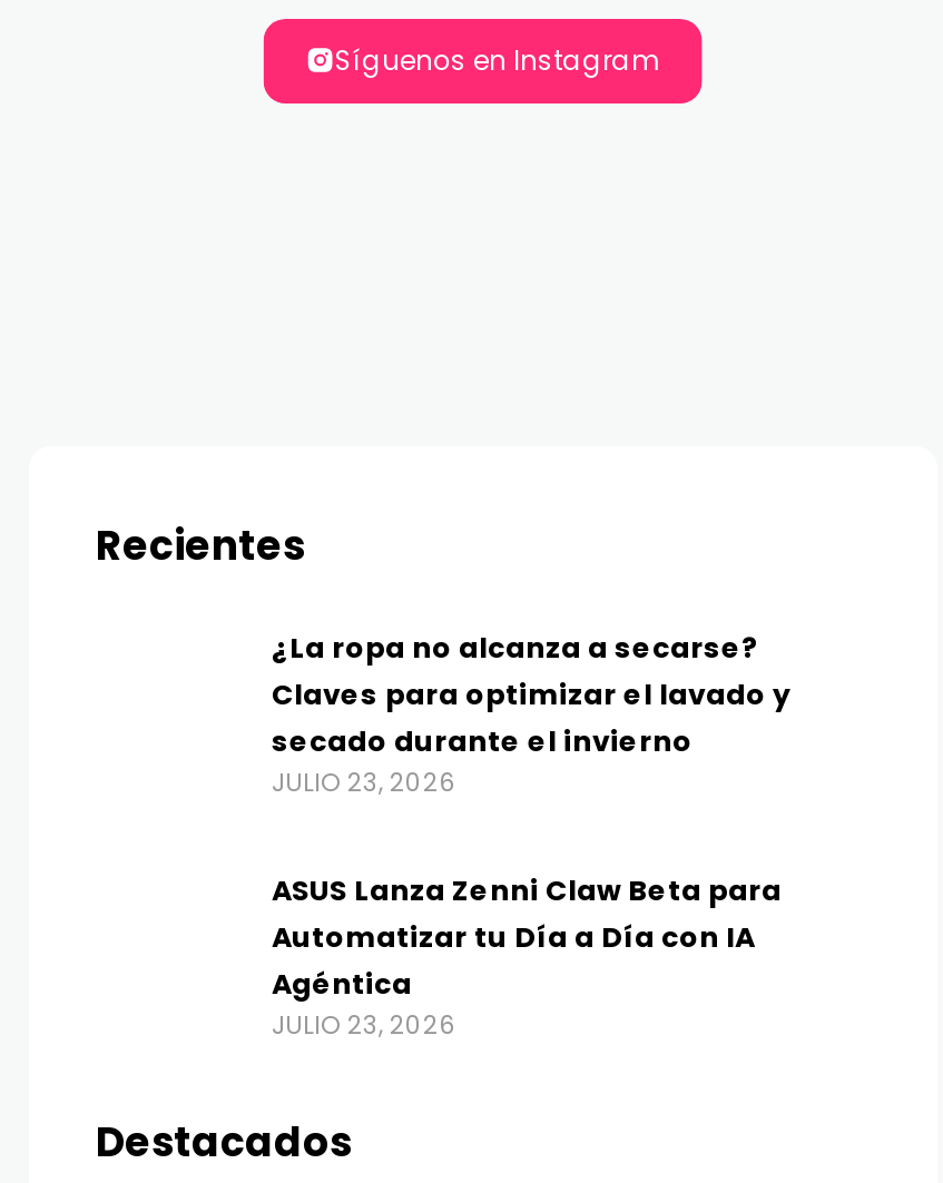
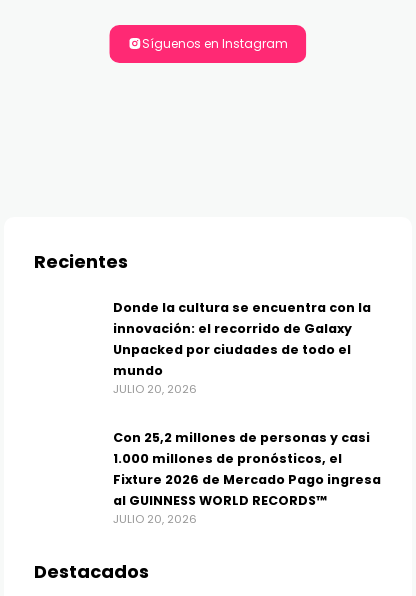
- ¿La ropa no alcanza a secarse?
- Claves para optimizar el lavado y
- secado durante el invierno
- JULIO 23, 2026
+ Donde la cultura se encuentra con la
+ innovación: el recorrido de Galaxy
+ Unpacked por ciudades de todo el
+ mundo
+ JULIO 20, 2026

- ASUS Lanza Zenni Claw Beta para
- Automatizar tu Día a Día con IA
- Agéntica
- JULIO 23, 2026
+ Con 25,2 millones de personas y casi
+ 1.000 millones de pronósticos, el
+ Fixture 2026 de Mercado Pago ingresa
+ al GUINNESS WORLD RECORDS™
+ JULIO 20, 2026
